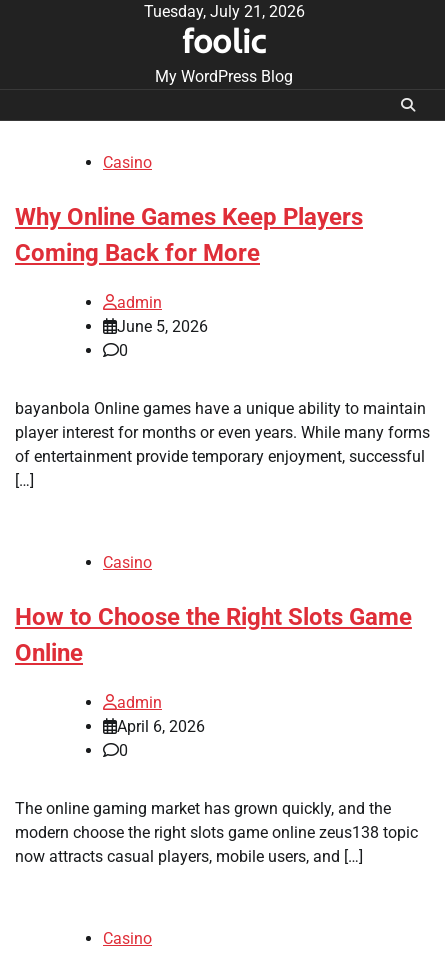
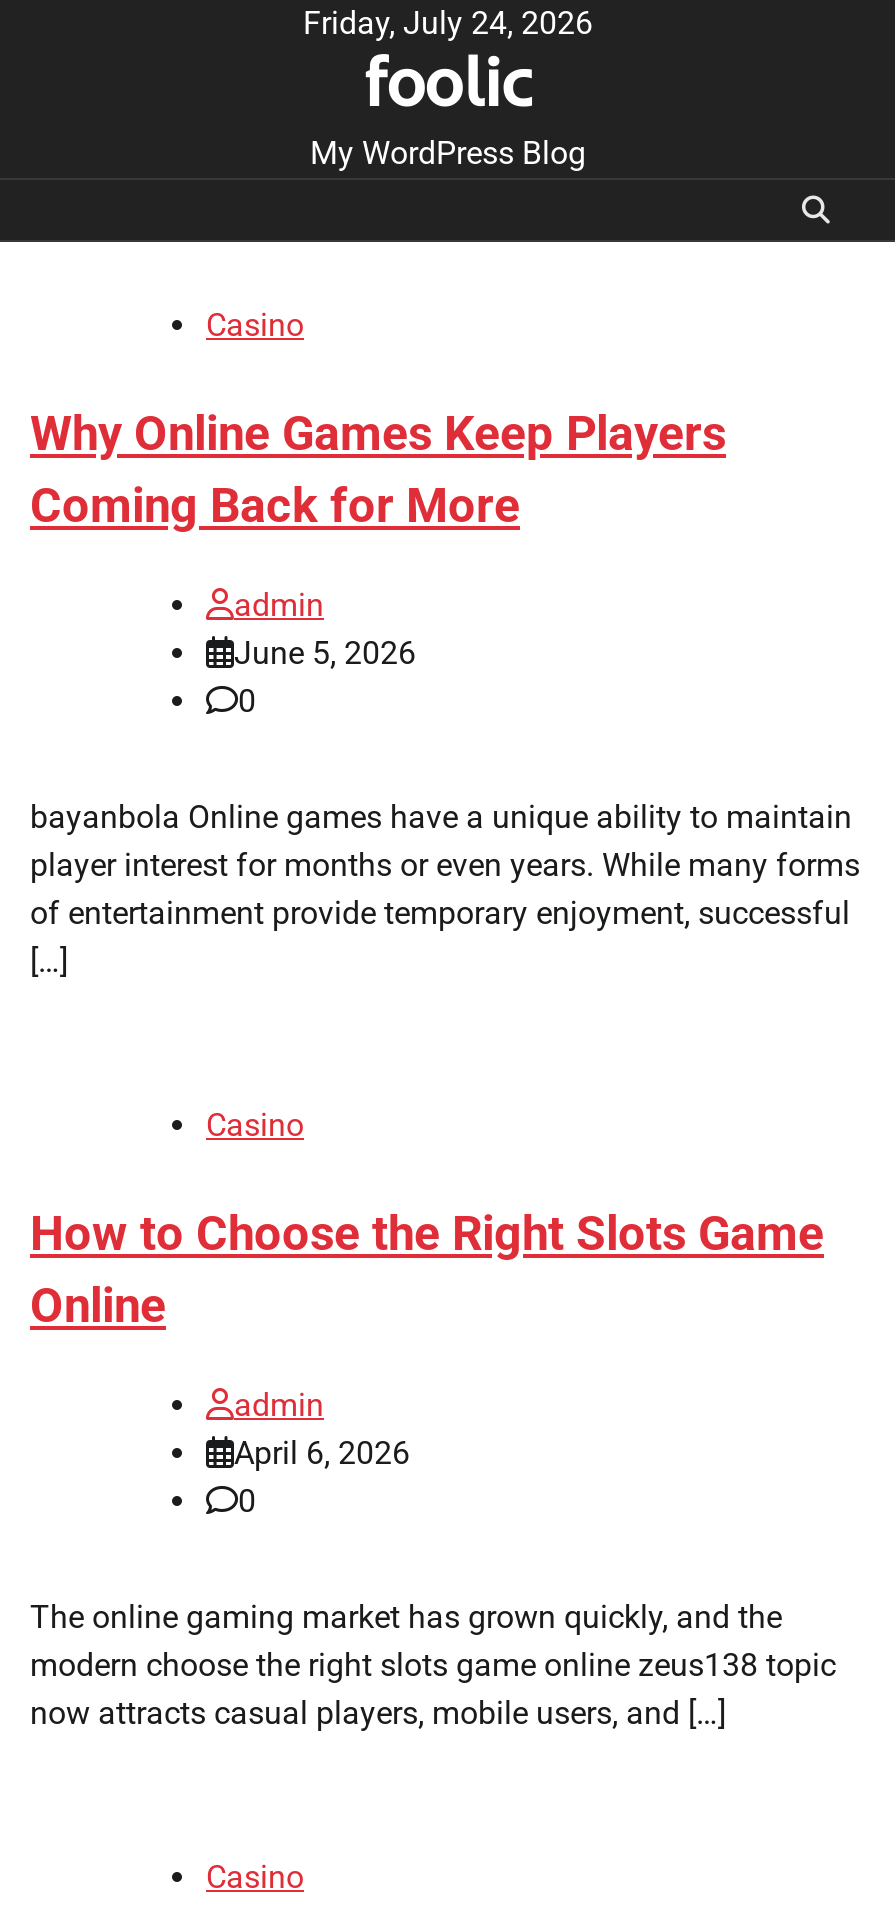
- Tuesday, July 21, 2026
+ Friday, July 24, 2026
